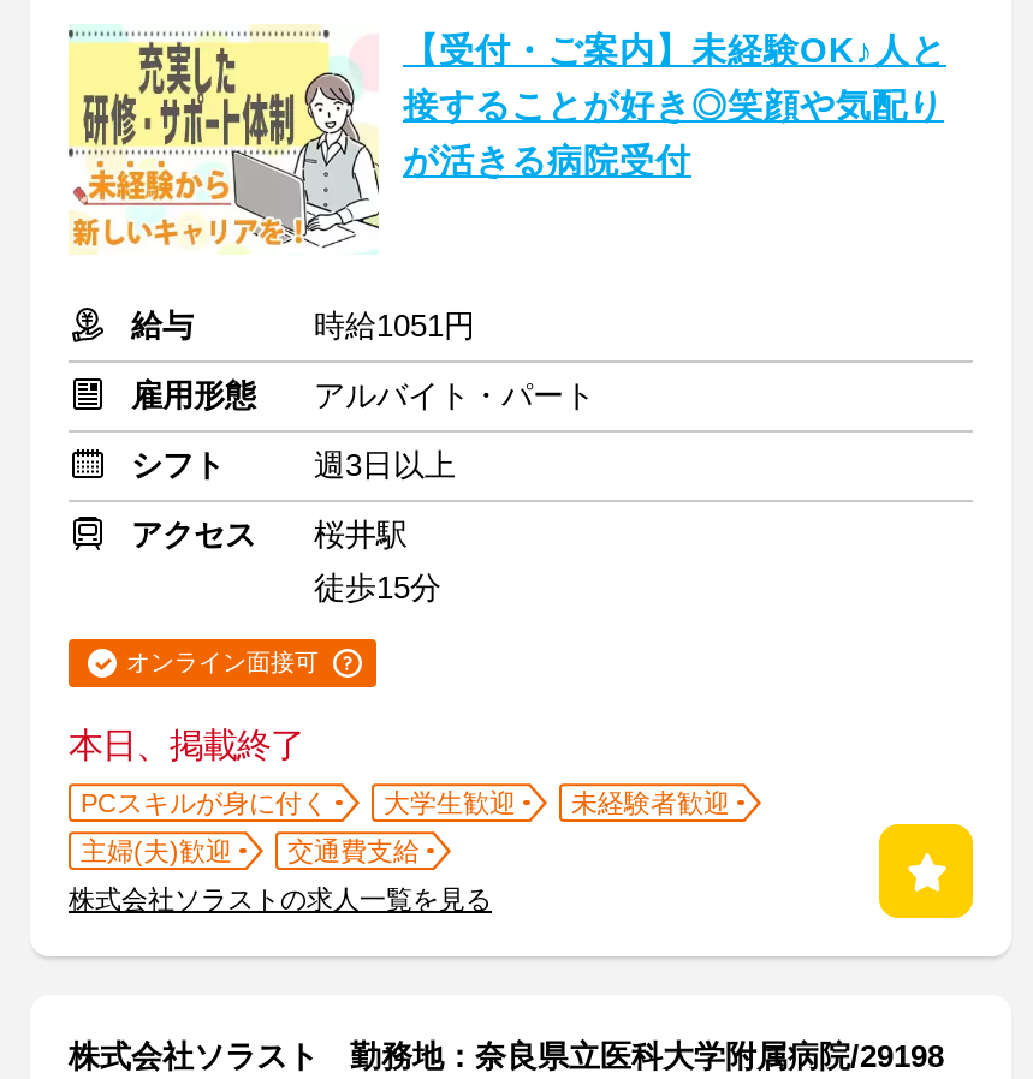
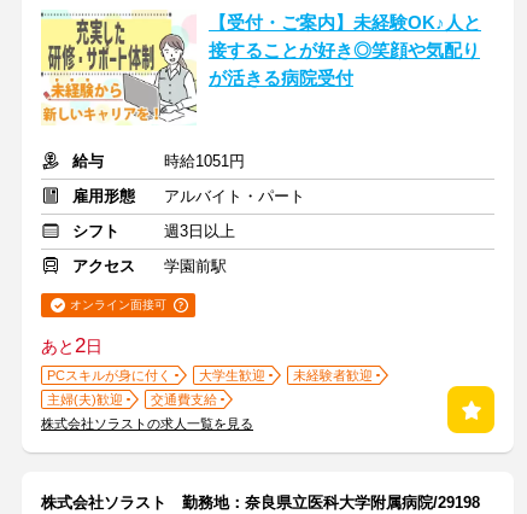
- 桜井駅
- 徒歩15分
+ 学園前駅

- 本日、掲載終了
+ あと2日
